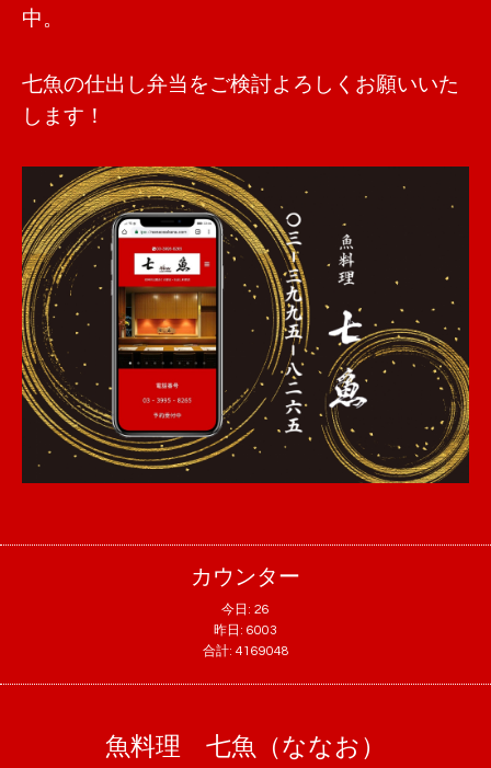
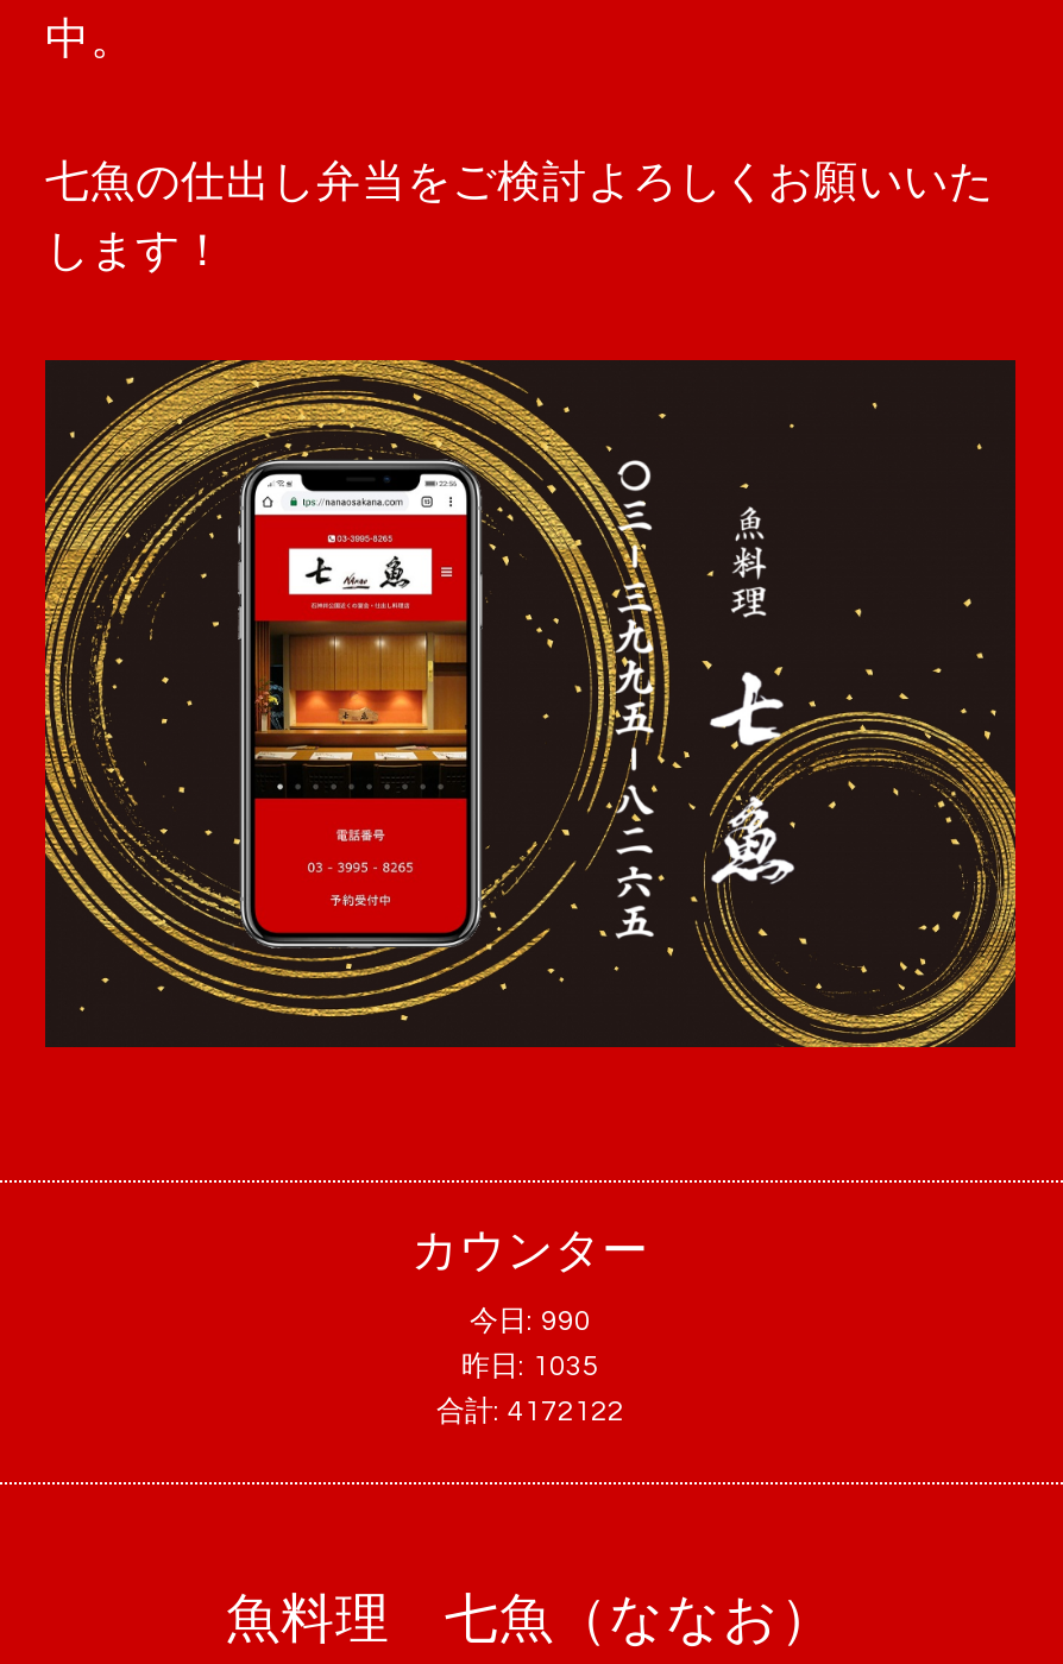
- 今日: 26
+ 今日: 990

- 昨日: 6003
+ 昨日: 1035

- 合計: 4169048
+ 合計: 4172122
